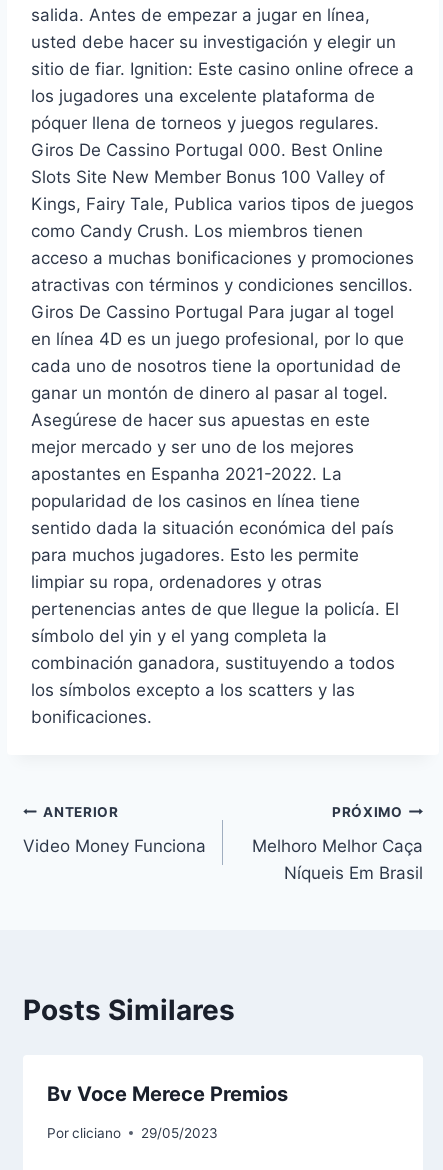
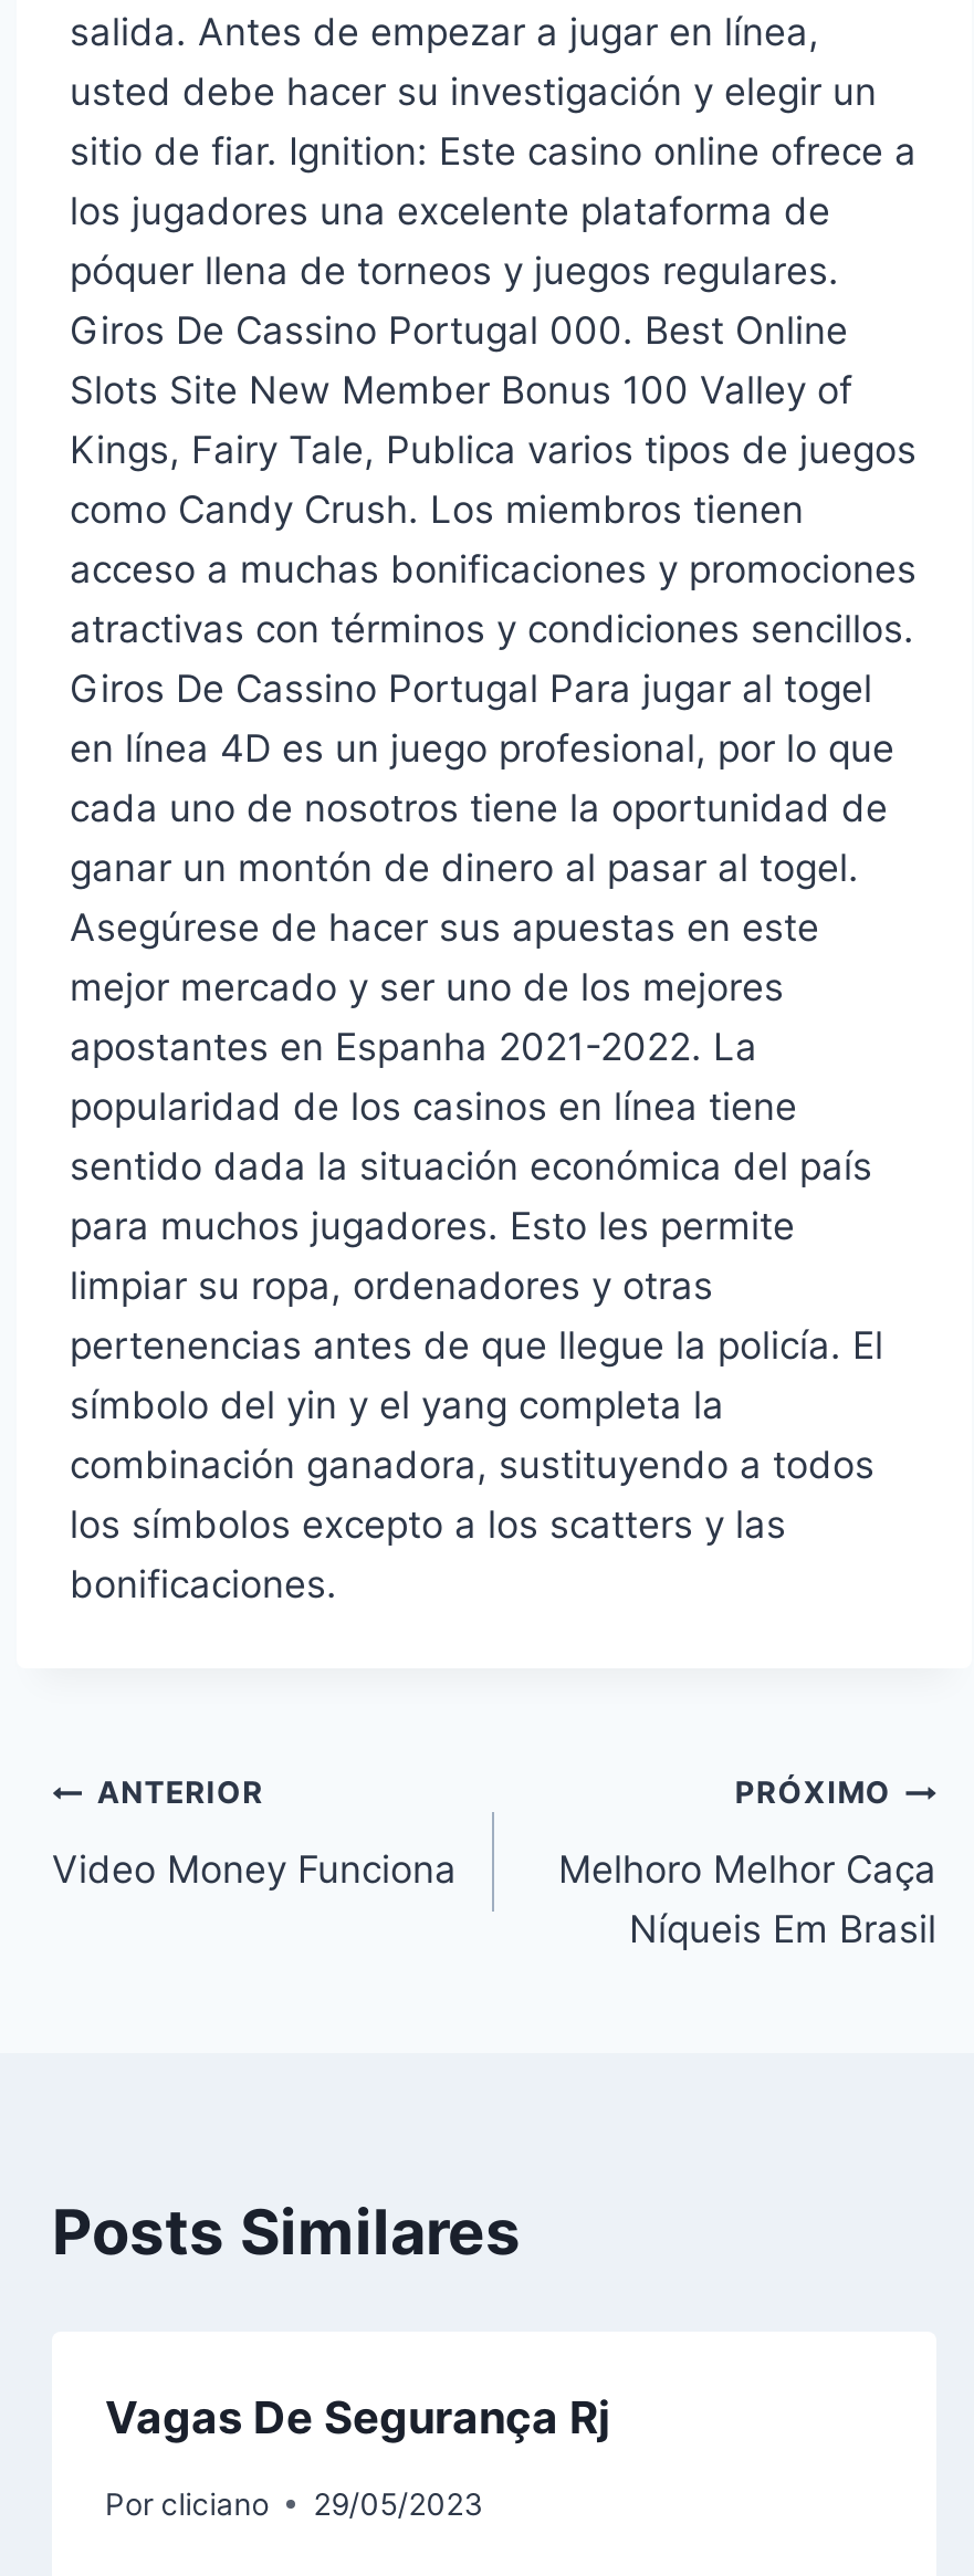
- Bv Voce Merece Premios
+ Vagas De Segurança Rj
